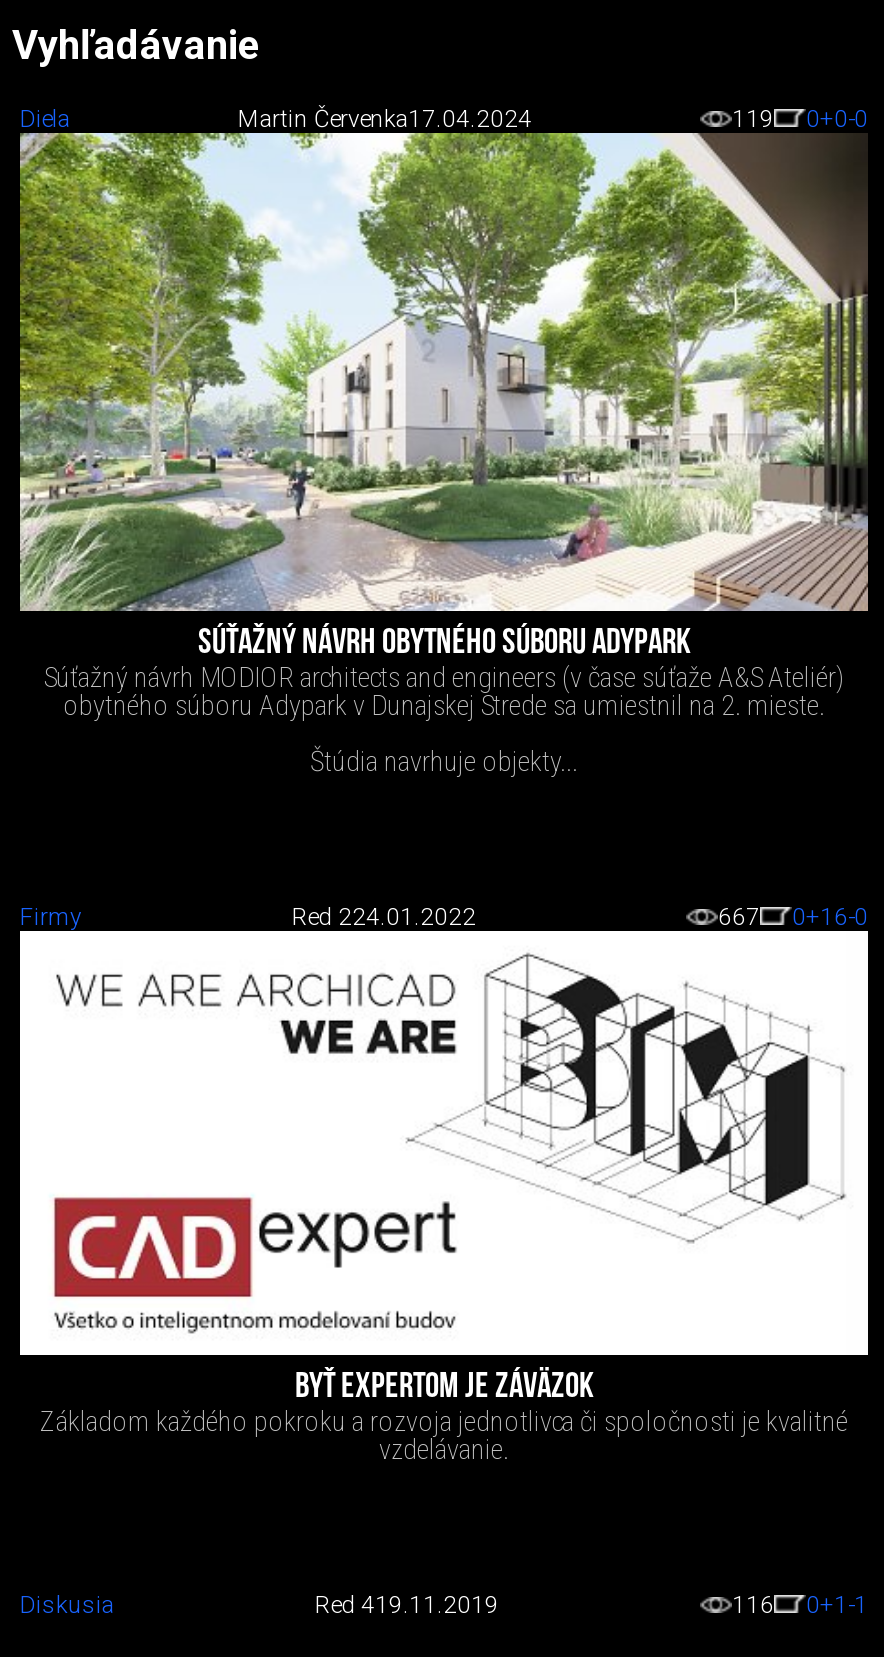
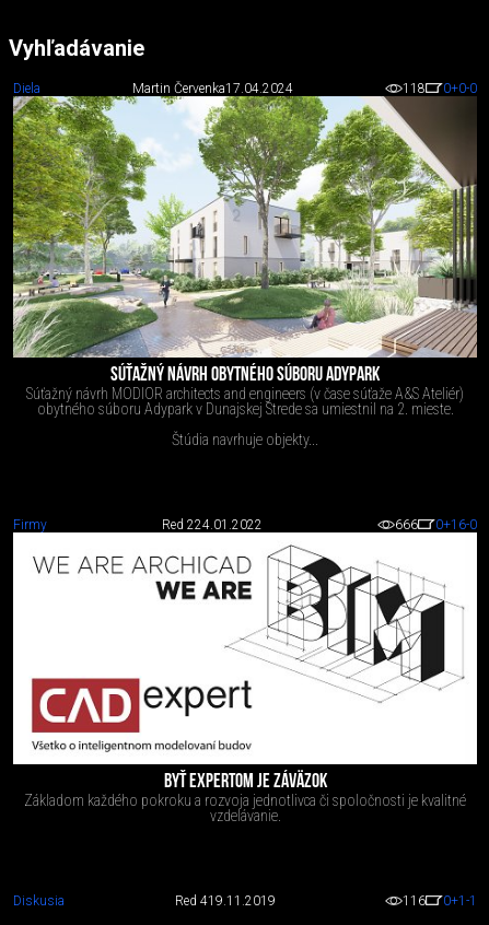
- 119 0+0-0
+ 118 0+0-0

- 667 0+16-0
+ 666 0+16-0
